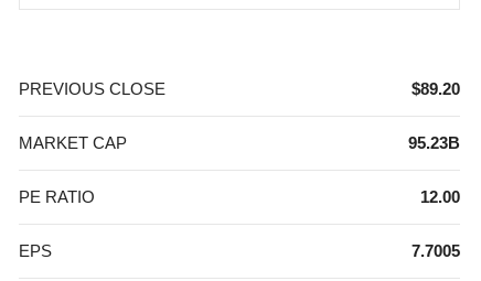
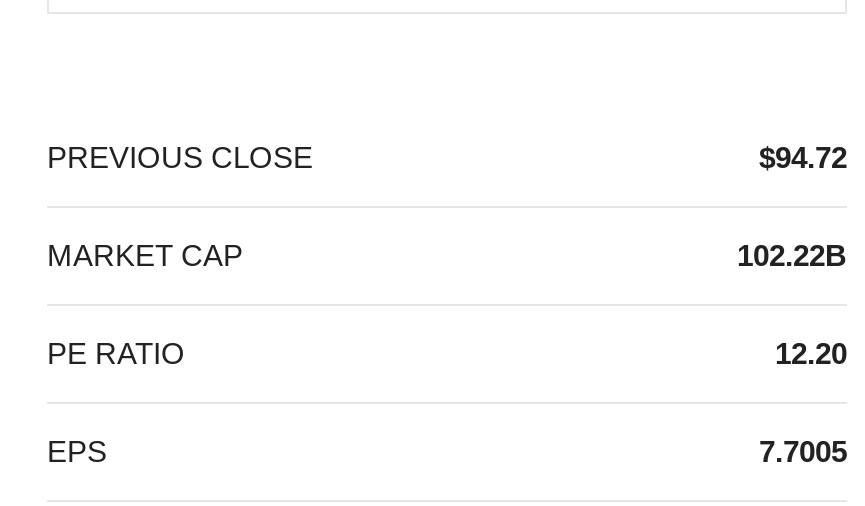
- $89.20
+ $94.72

- 95.23B
+ 102.22B

- 12.00
+ 12.20
